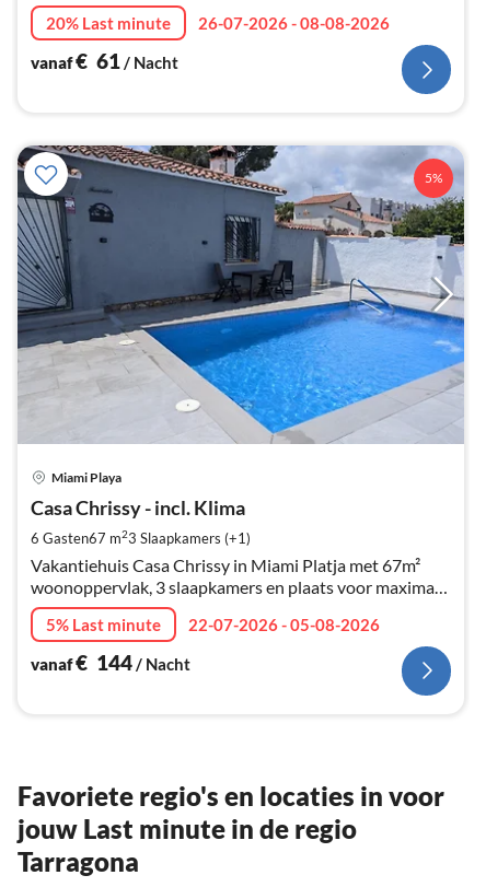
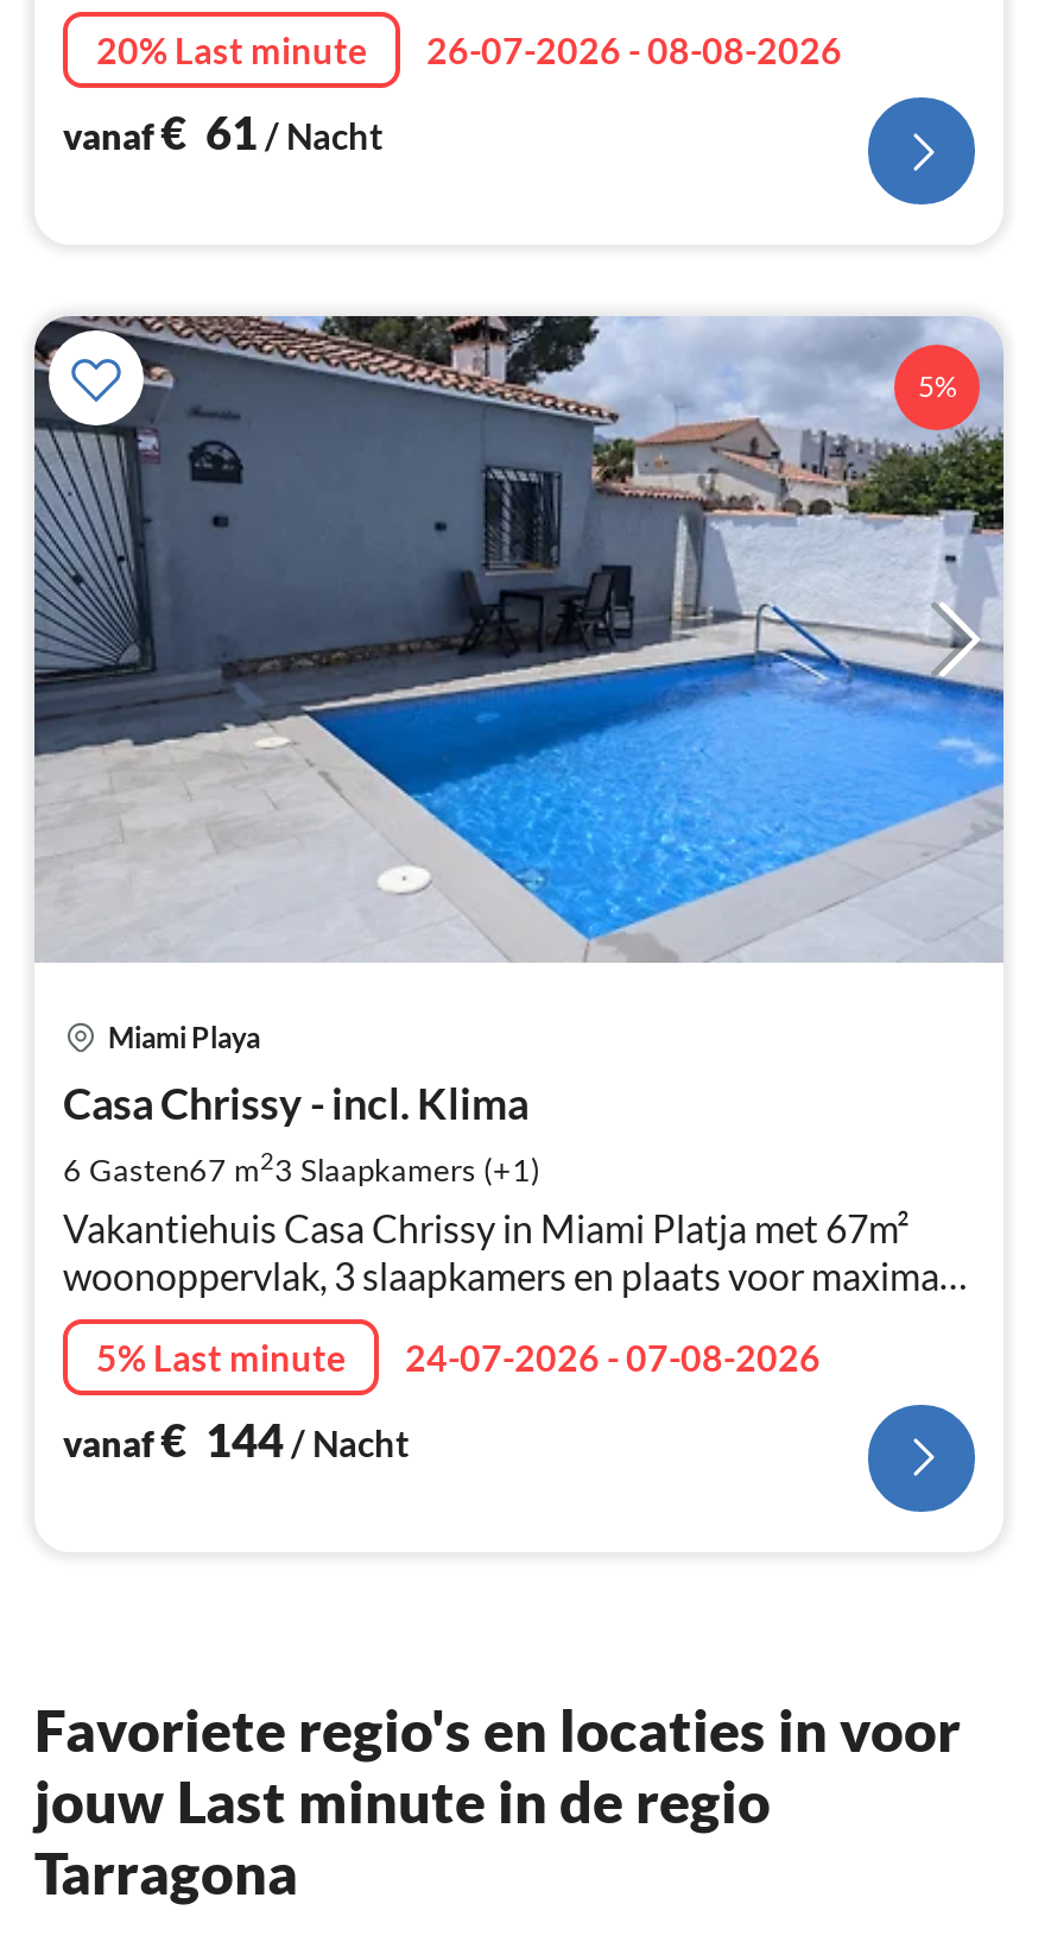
- 5% Last minute 22-07-2026 - 05-08-2026
+ 5% Last minute 24-07-2026 - 07-08-2026
